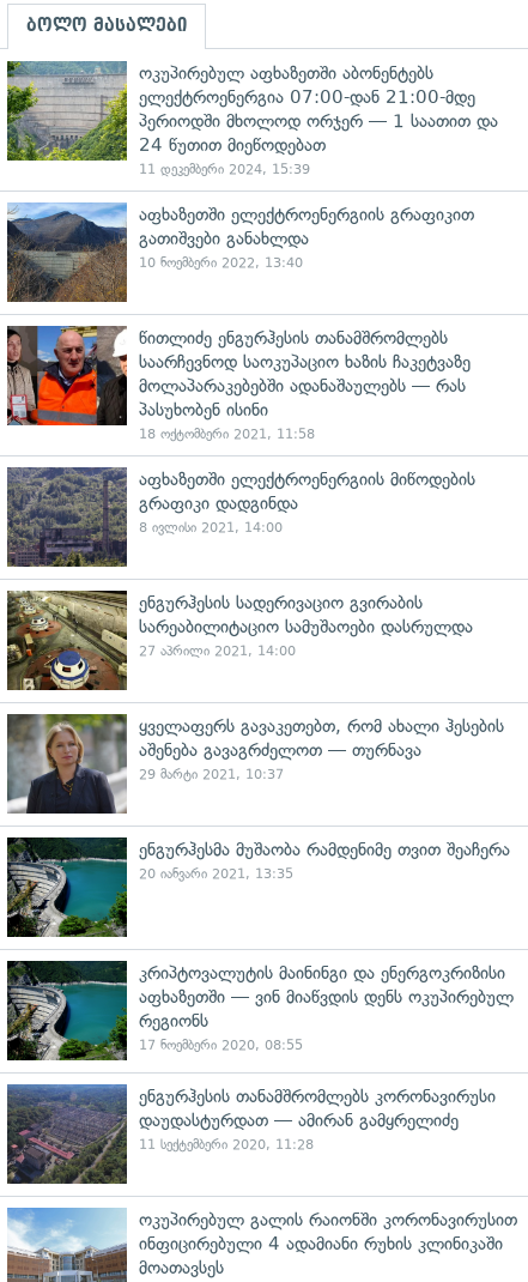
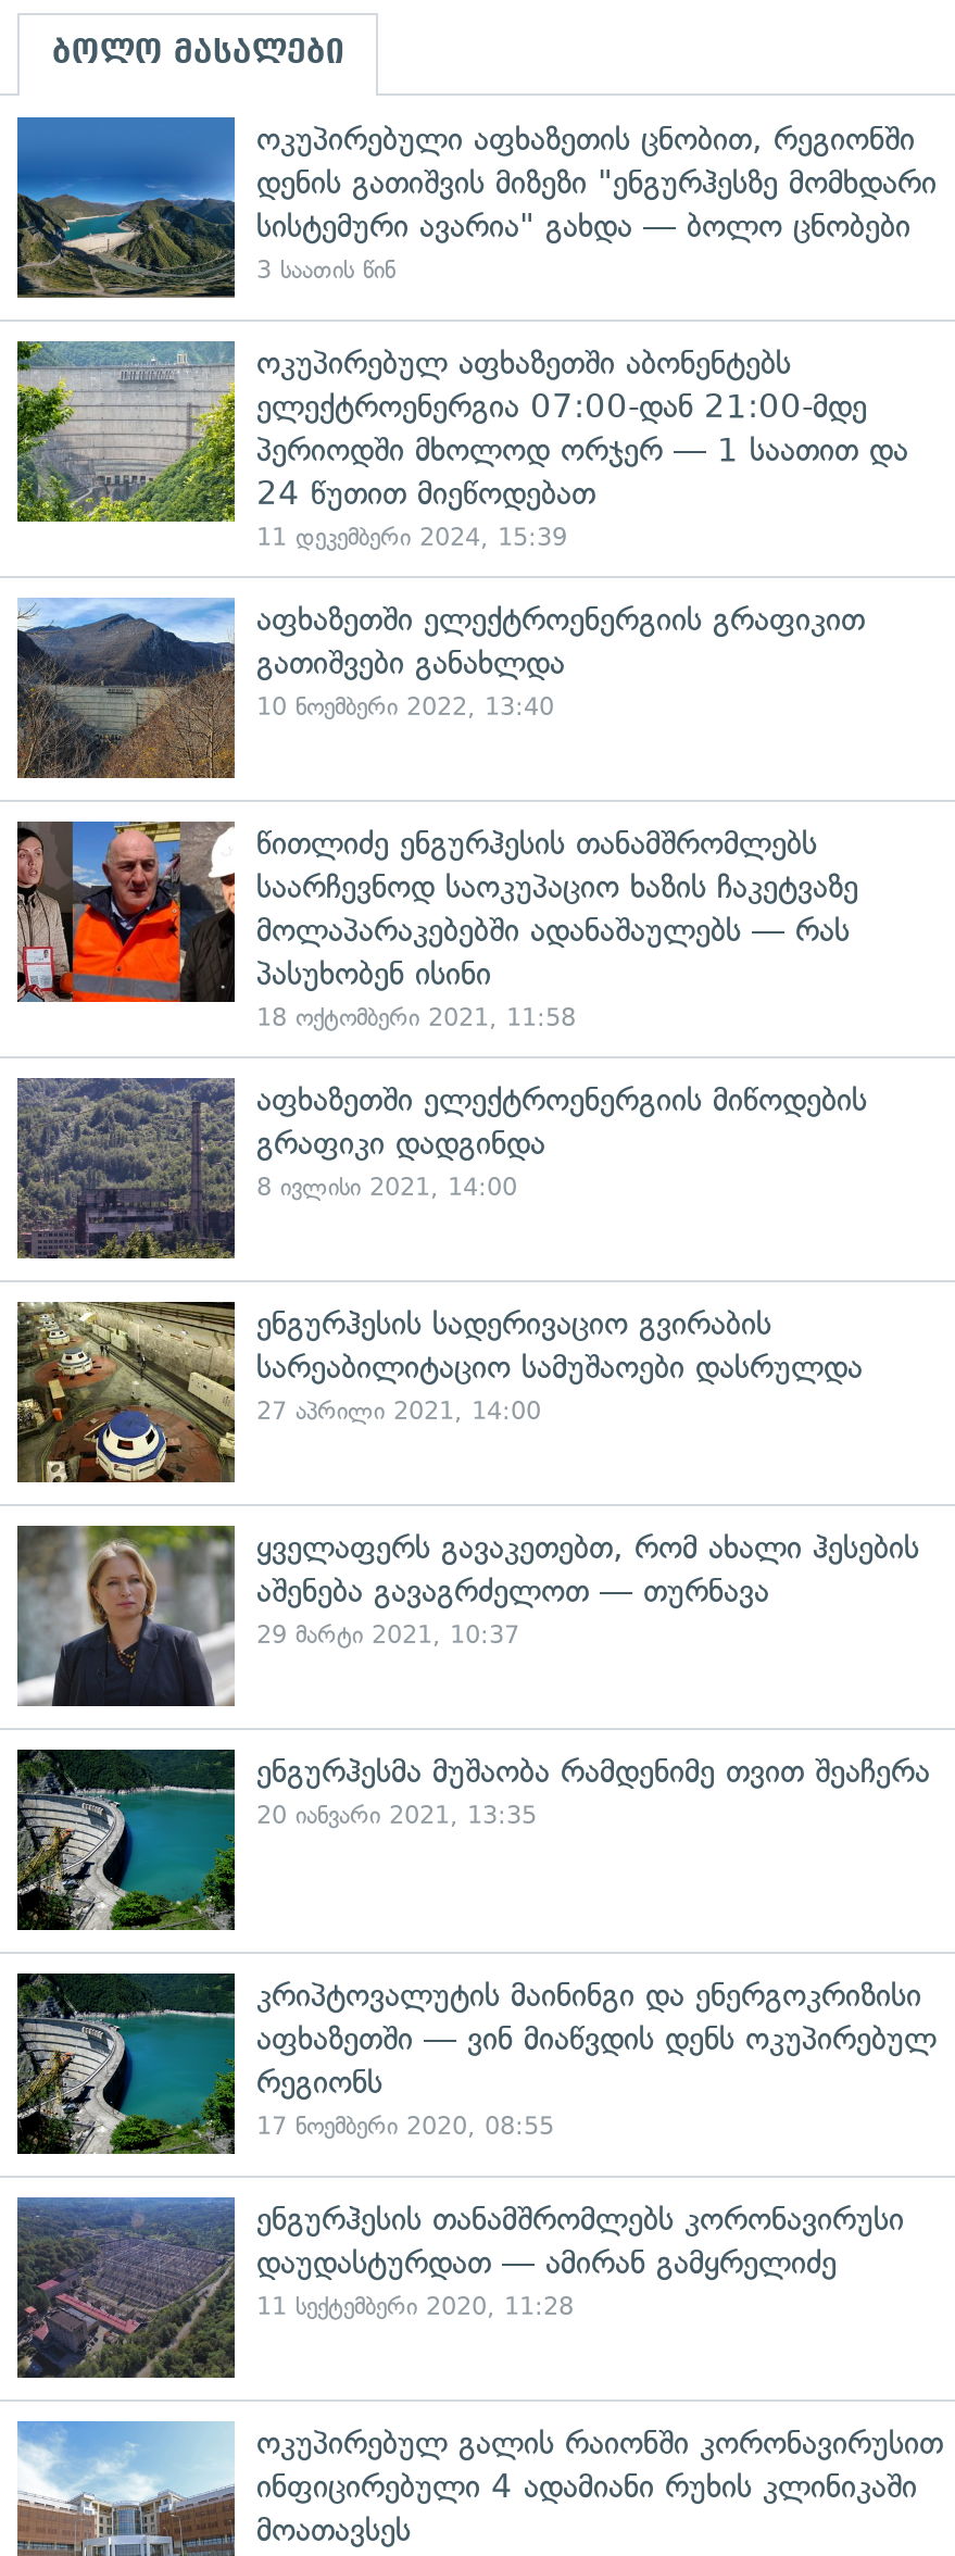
+ [image]
+ ოკუპირებული აფხაზეთის ცნობით, რეგიონში
+ დენის გათიშვის მიზეზი "ენგურჰესზე მომხდარი
+ სისტემური ავარია" გახდა — ბოლო ცნობები
+ 3 საათის წინ
